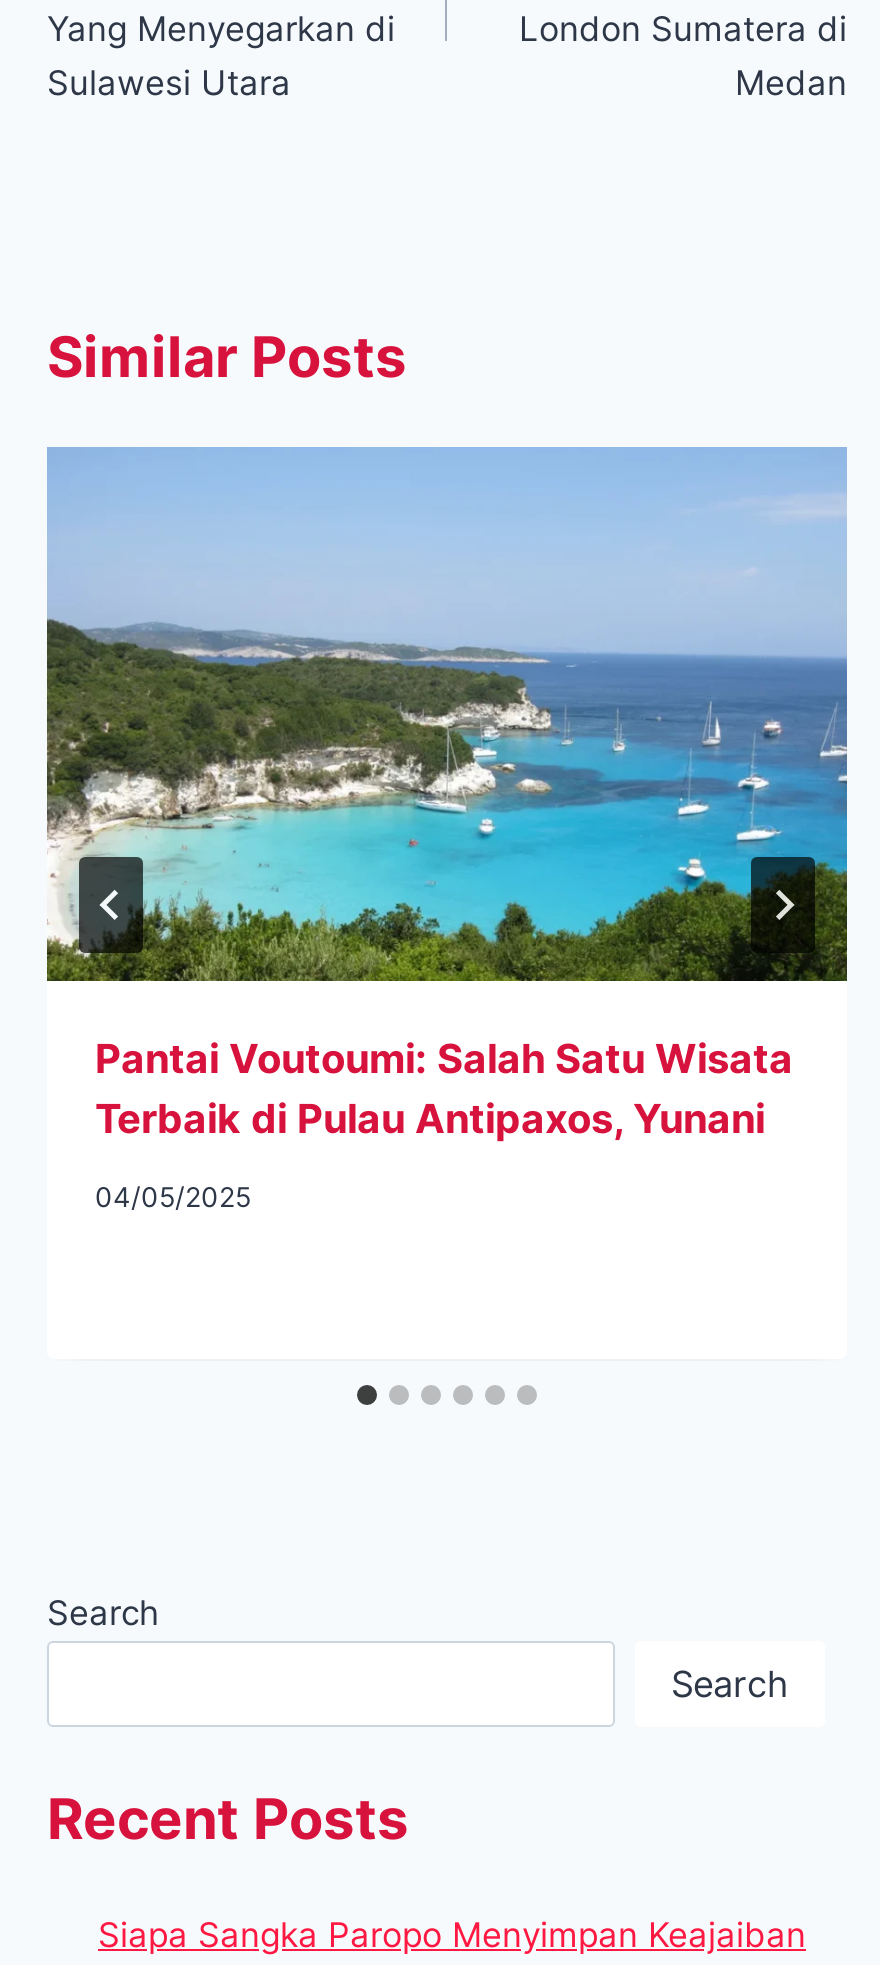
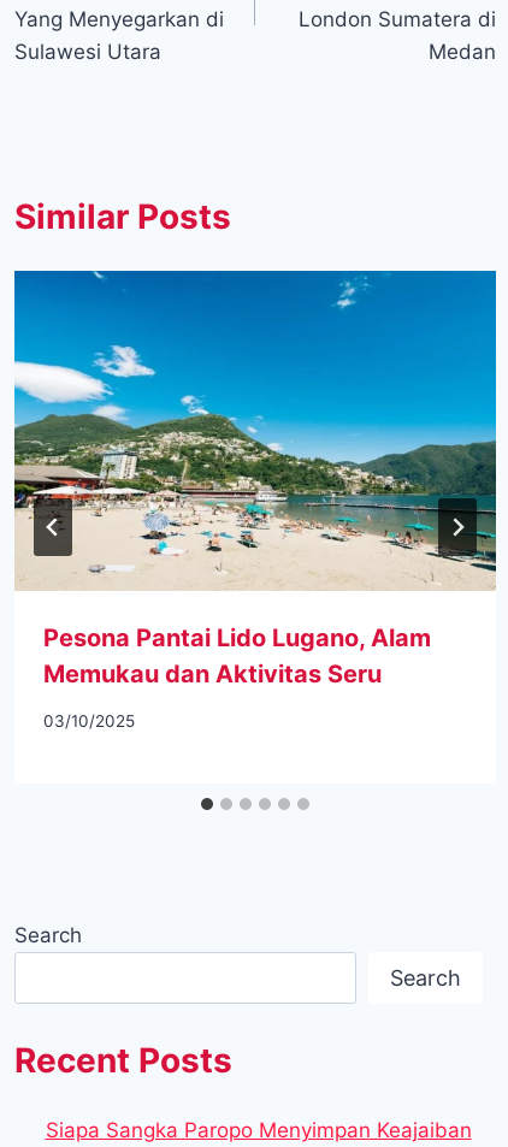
- [image]
- Pantai Voutoumi: Salah Satu Wisata
- Terbaik di Pulau Antipaxos, Yunani
+ [image]
+ Pesona Pantai Lido Lugano, Alam
+ Memukau dan Aktivitas Seru

- 04/05/2025
+ 03/10/2025
